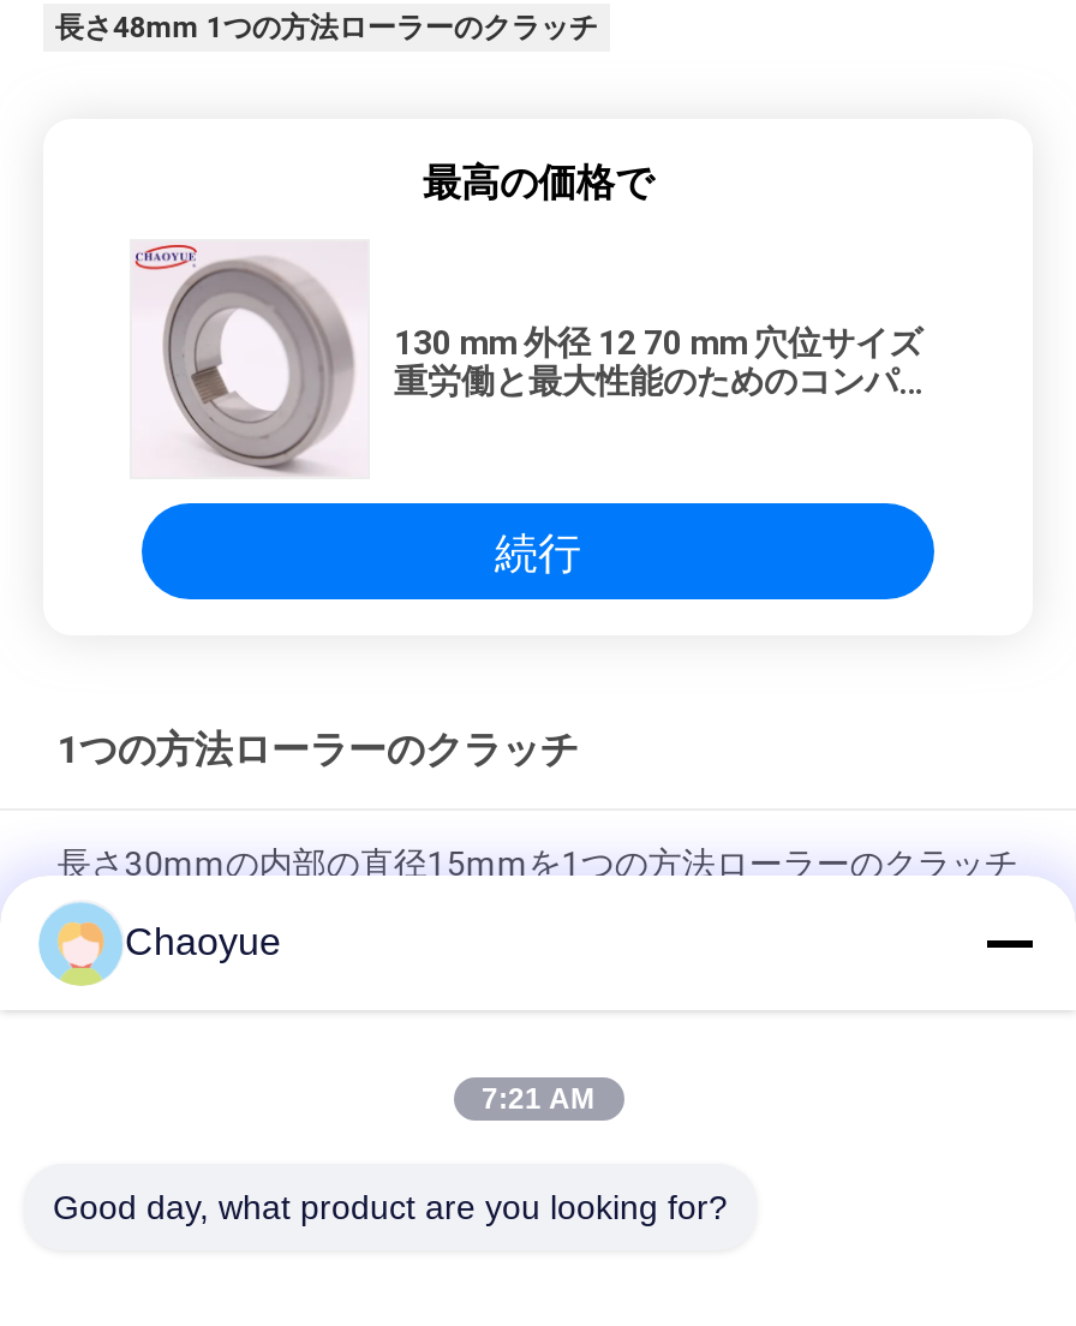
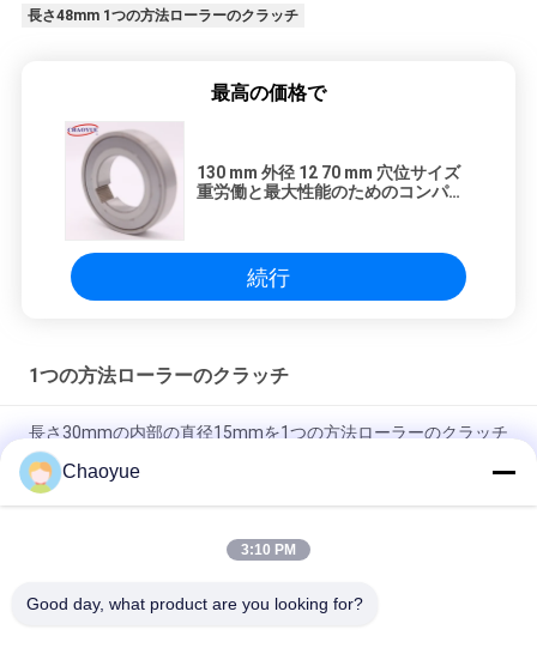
- 7:21 AM
+ 3:10 PM
